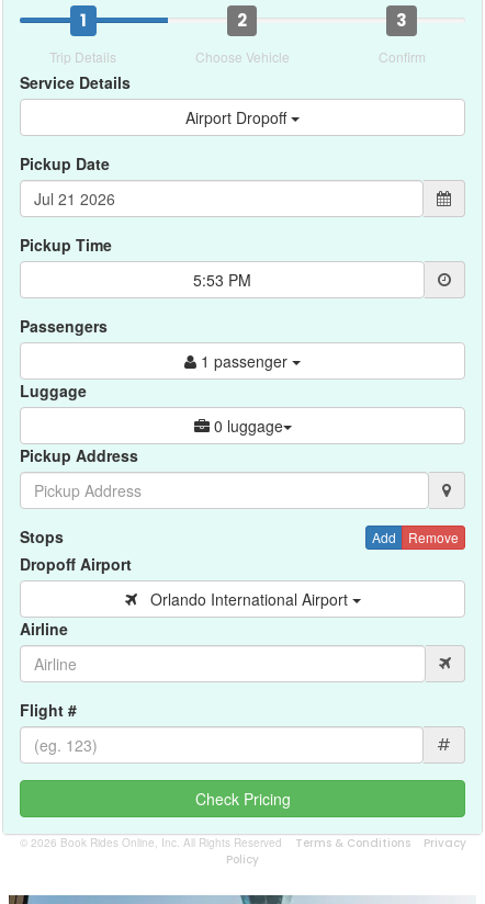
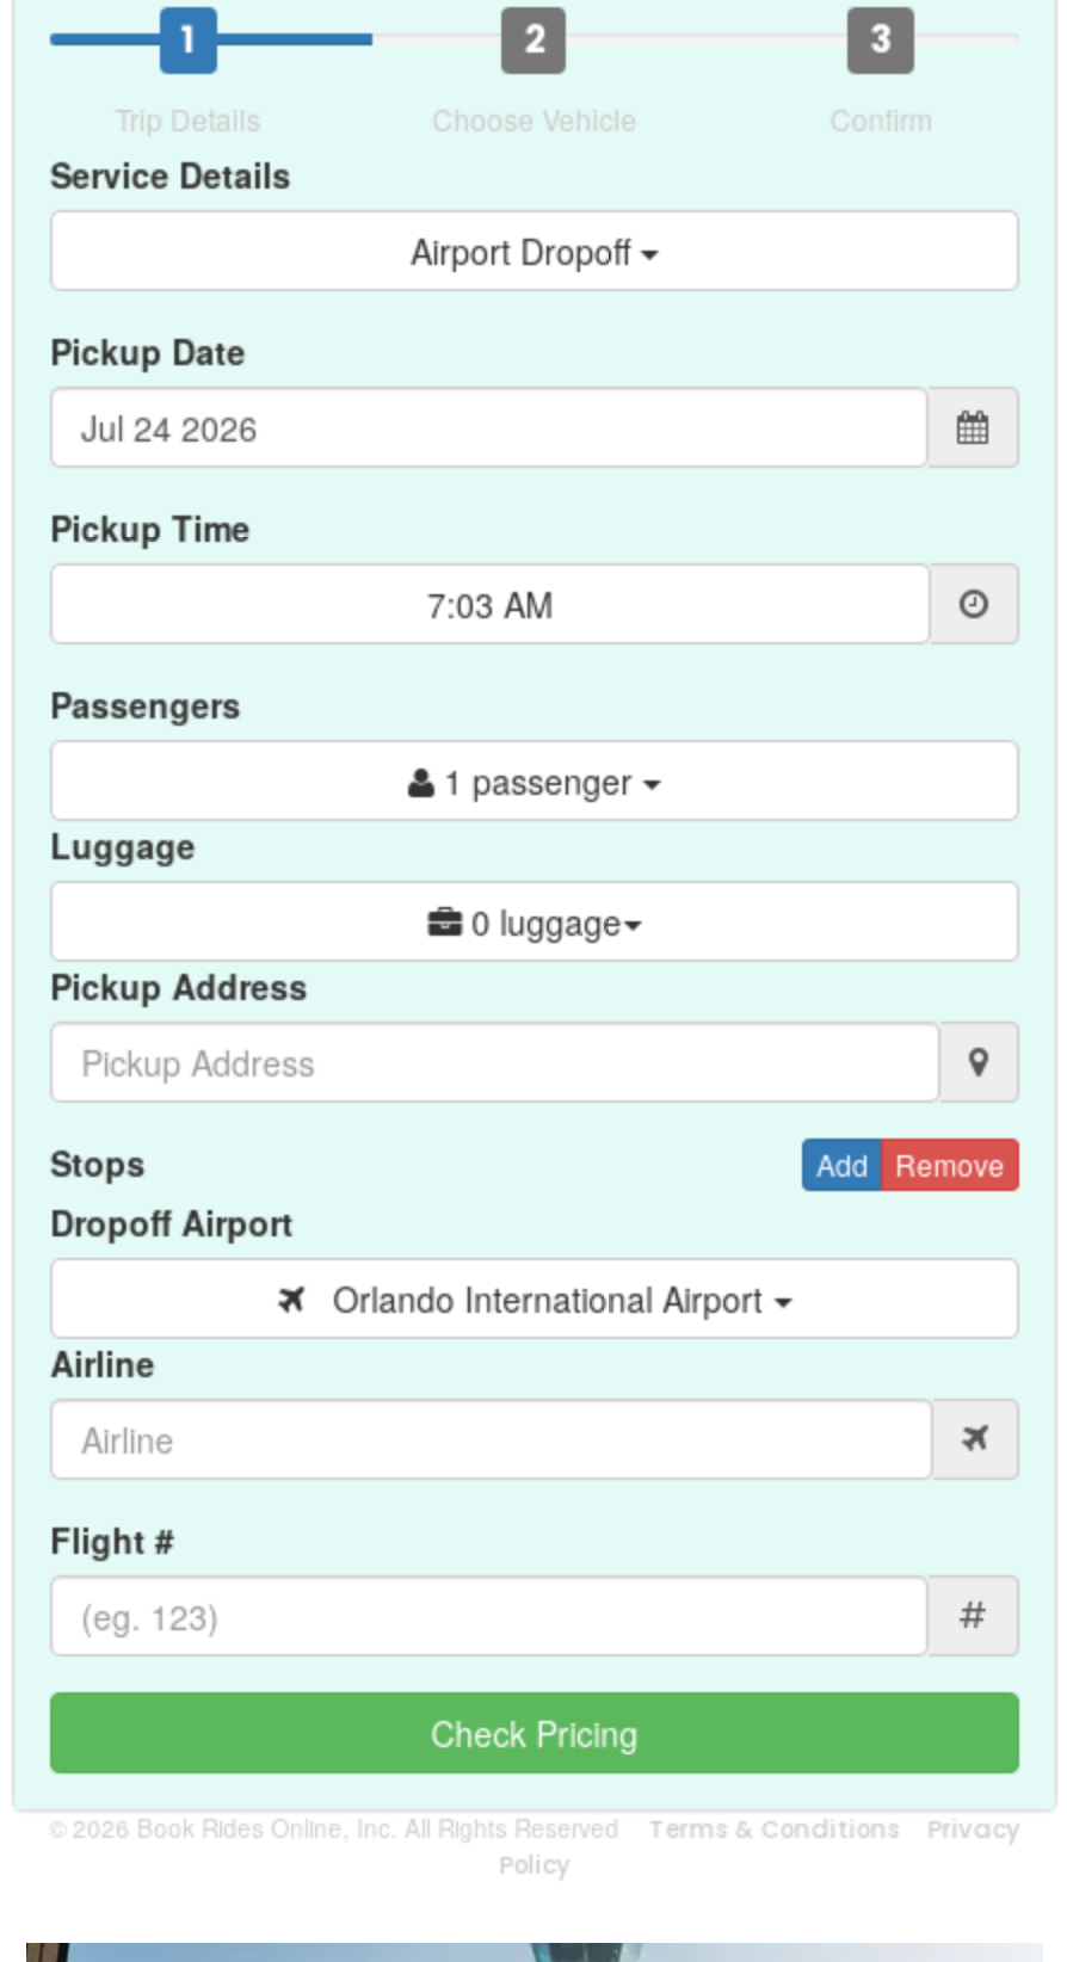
- 5:53 PM
+ 7:03 AM
